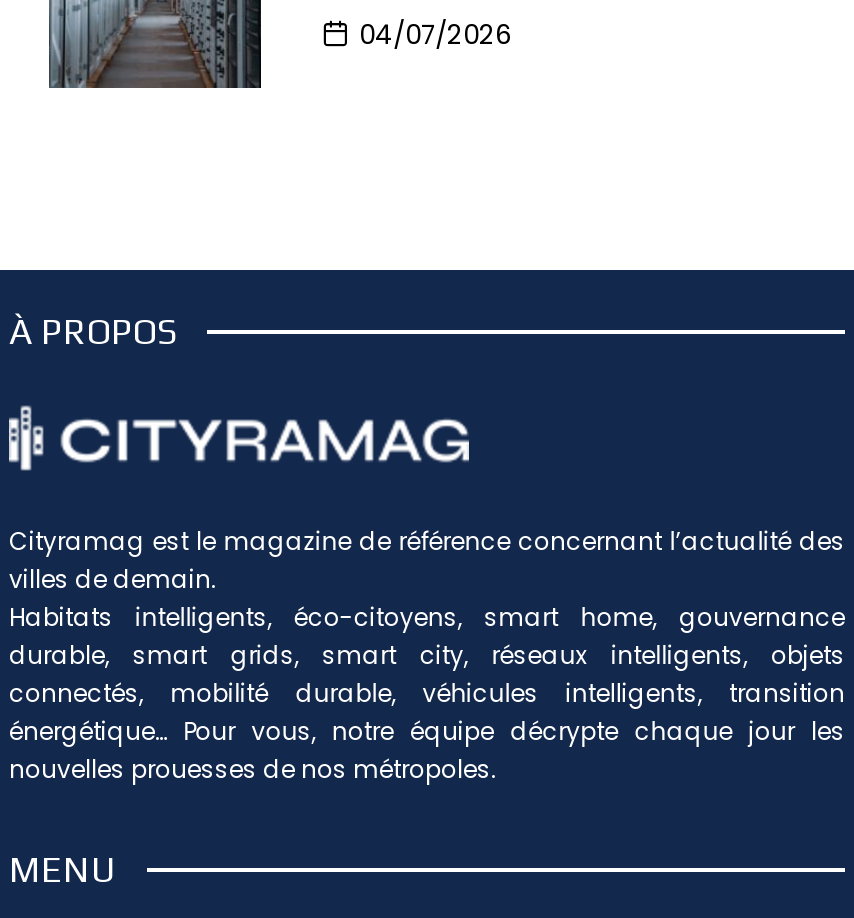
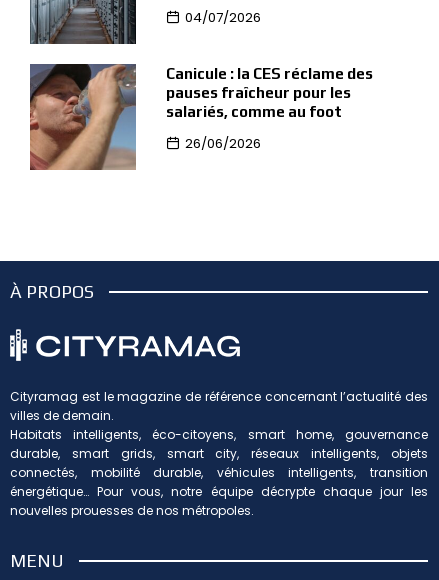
+ [image]
+ Canicule : la CES réclame des
+ pauses fraîcheur pour les
+ salariés, comme au foot
+ 26/06/2026
